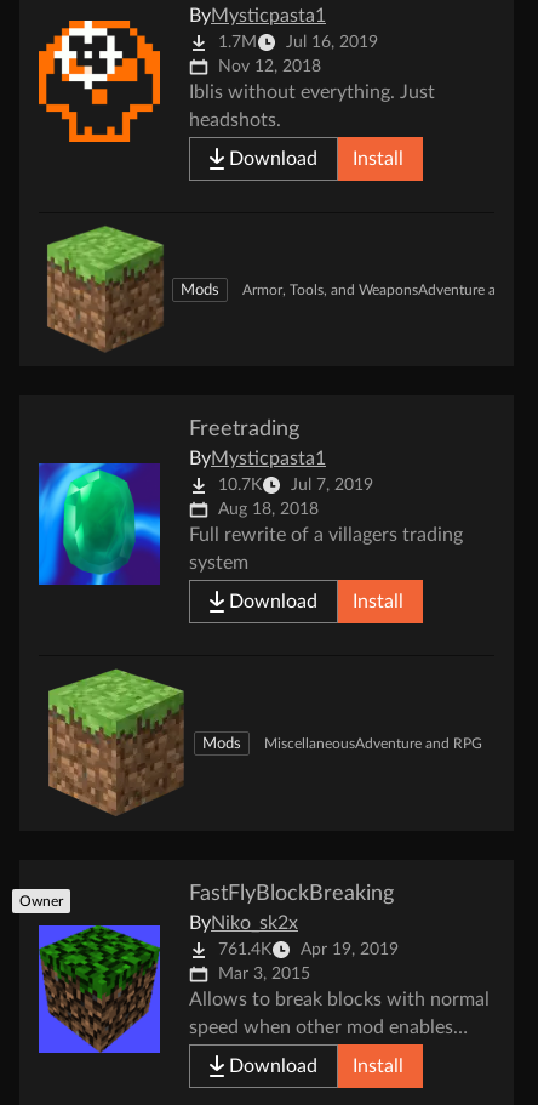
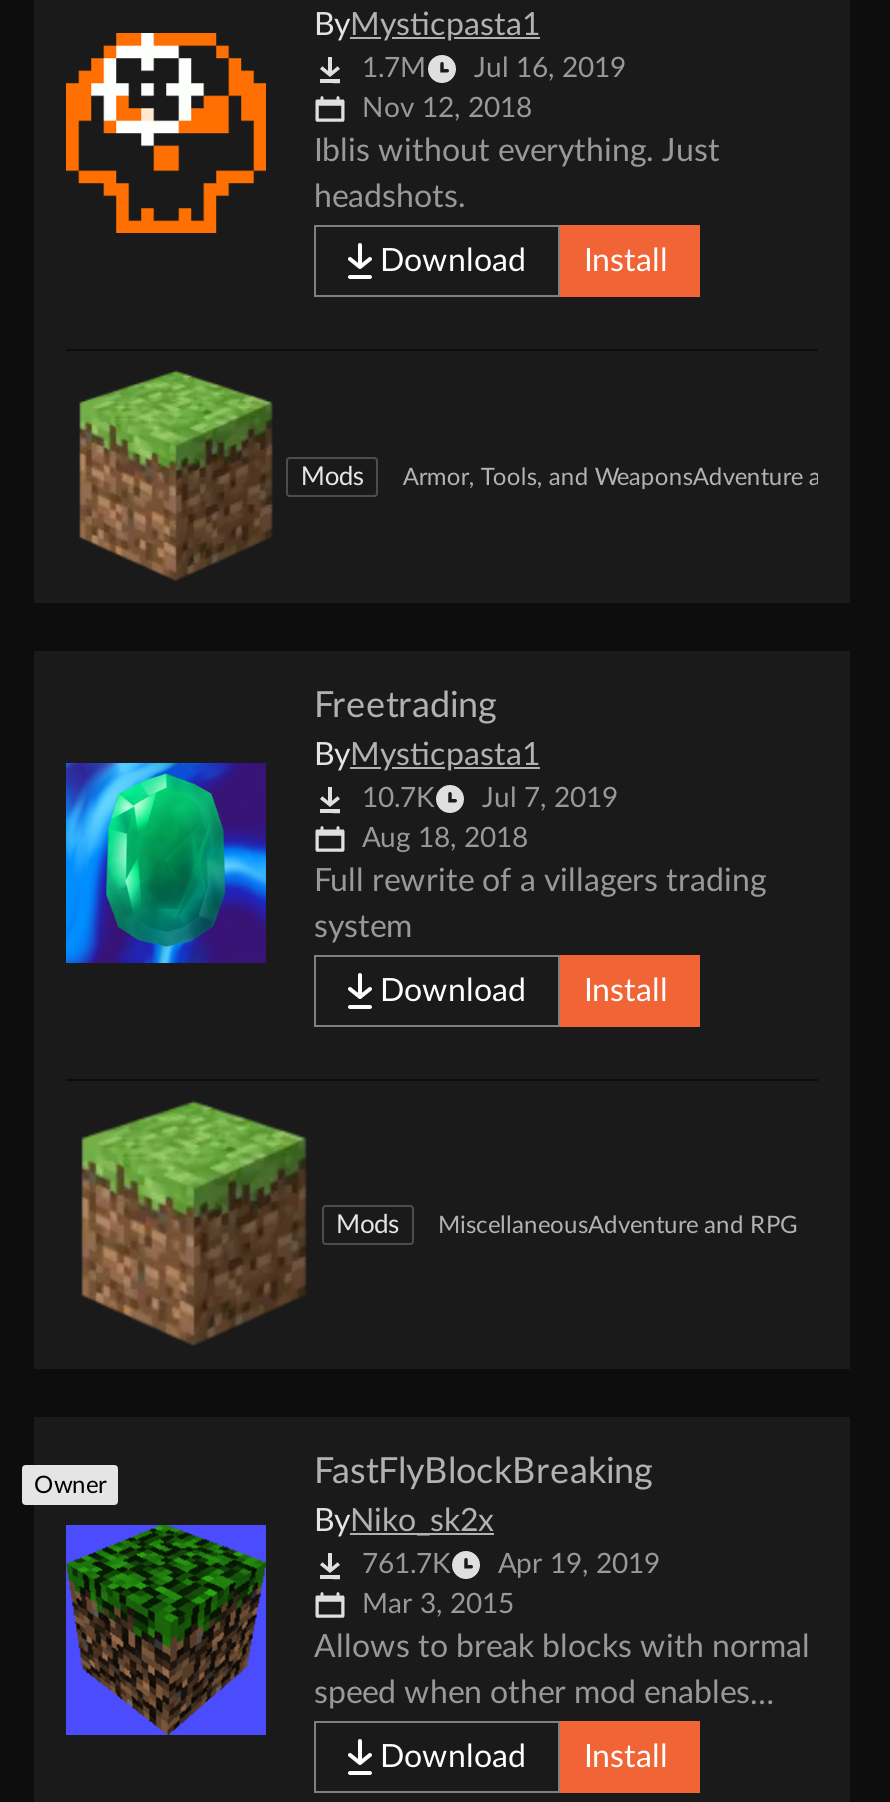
- 761.4K Apr 19, 2019
+ 761.7K Apr 19, 2019
